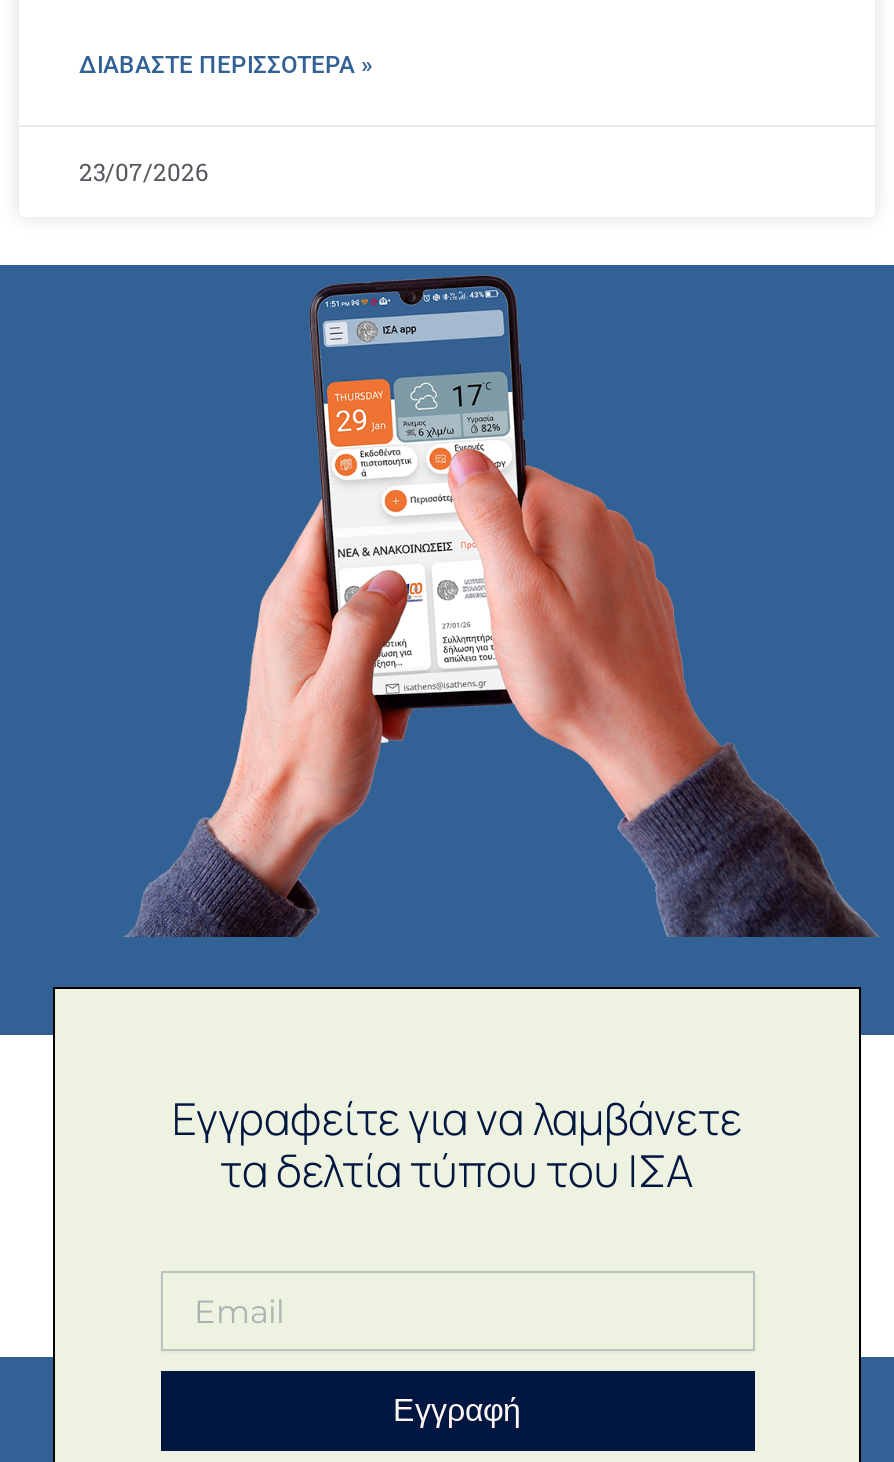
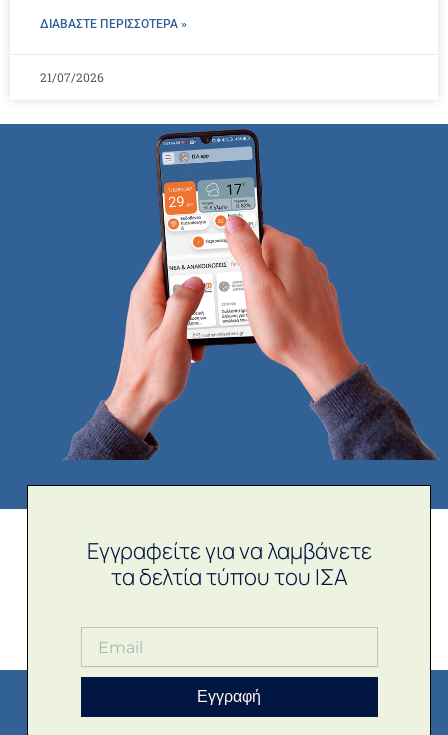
- 23/07/2026
+ 21/07/2026
